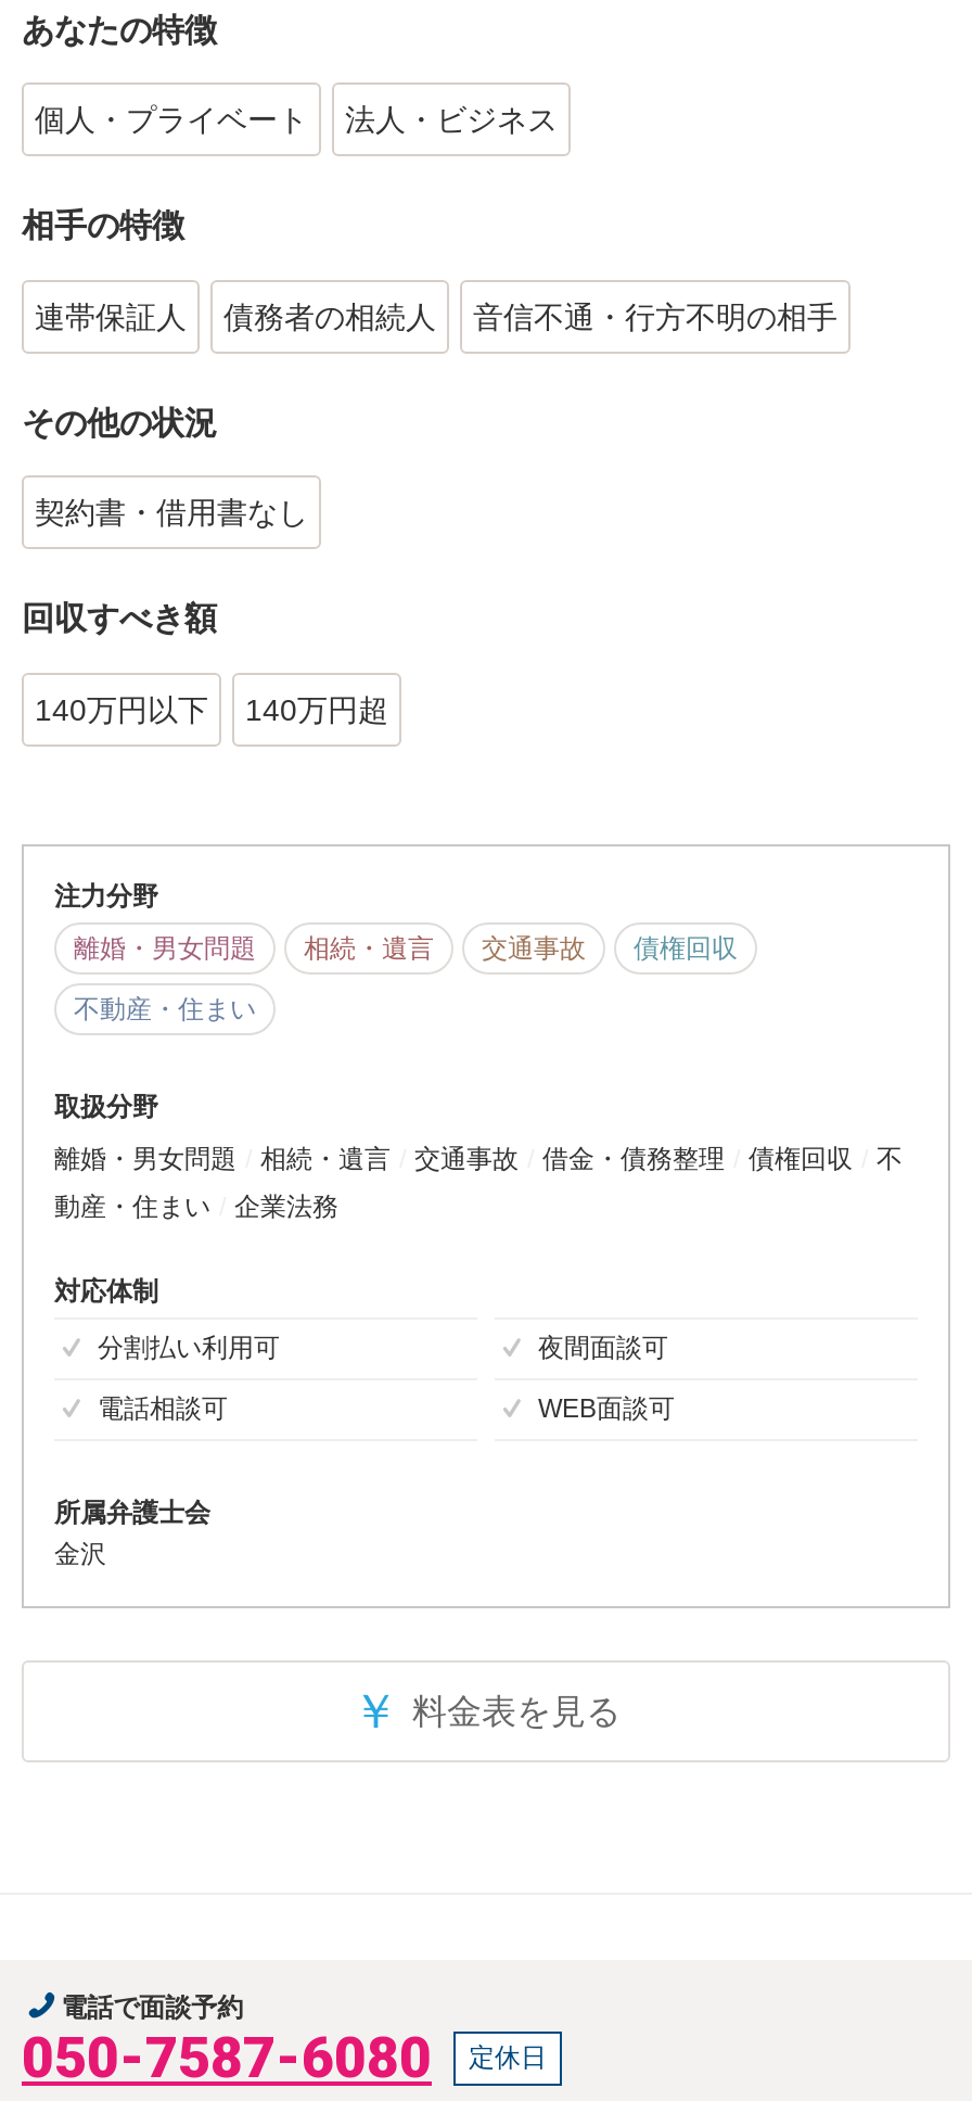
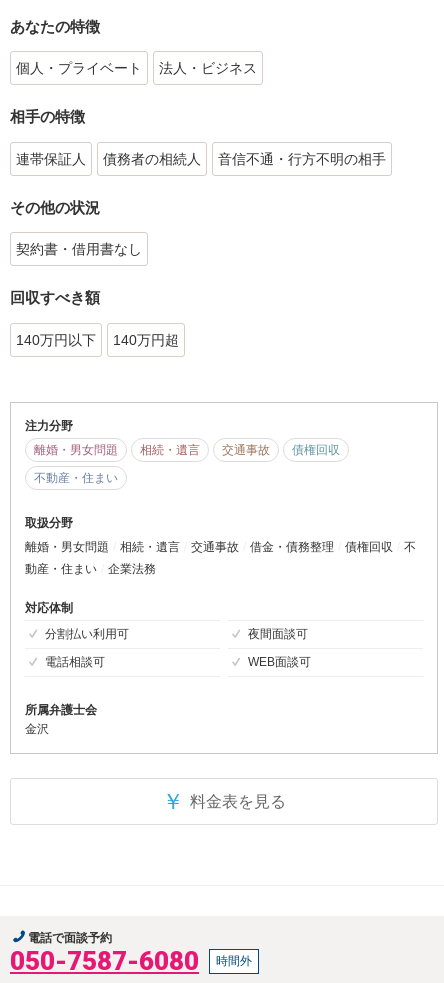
- 定休日
+ 時間外
